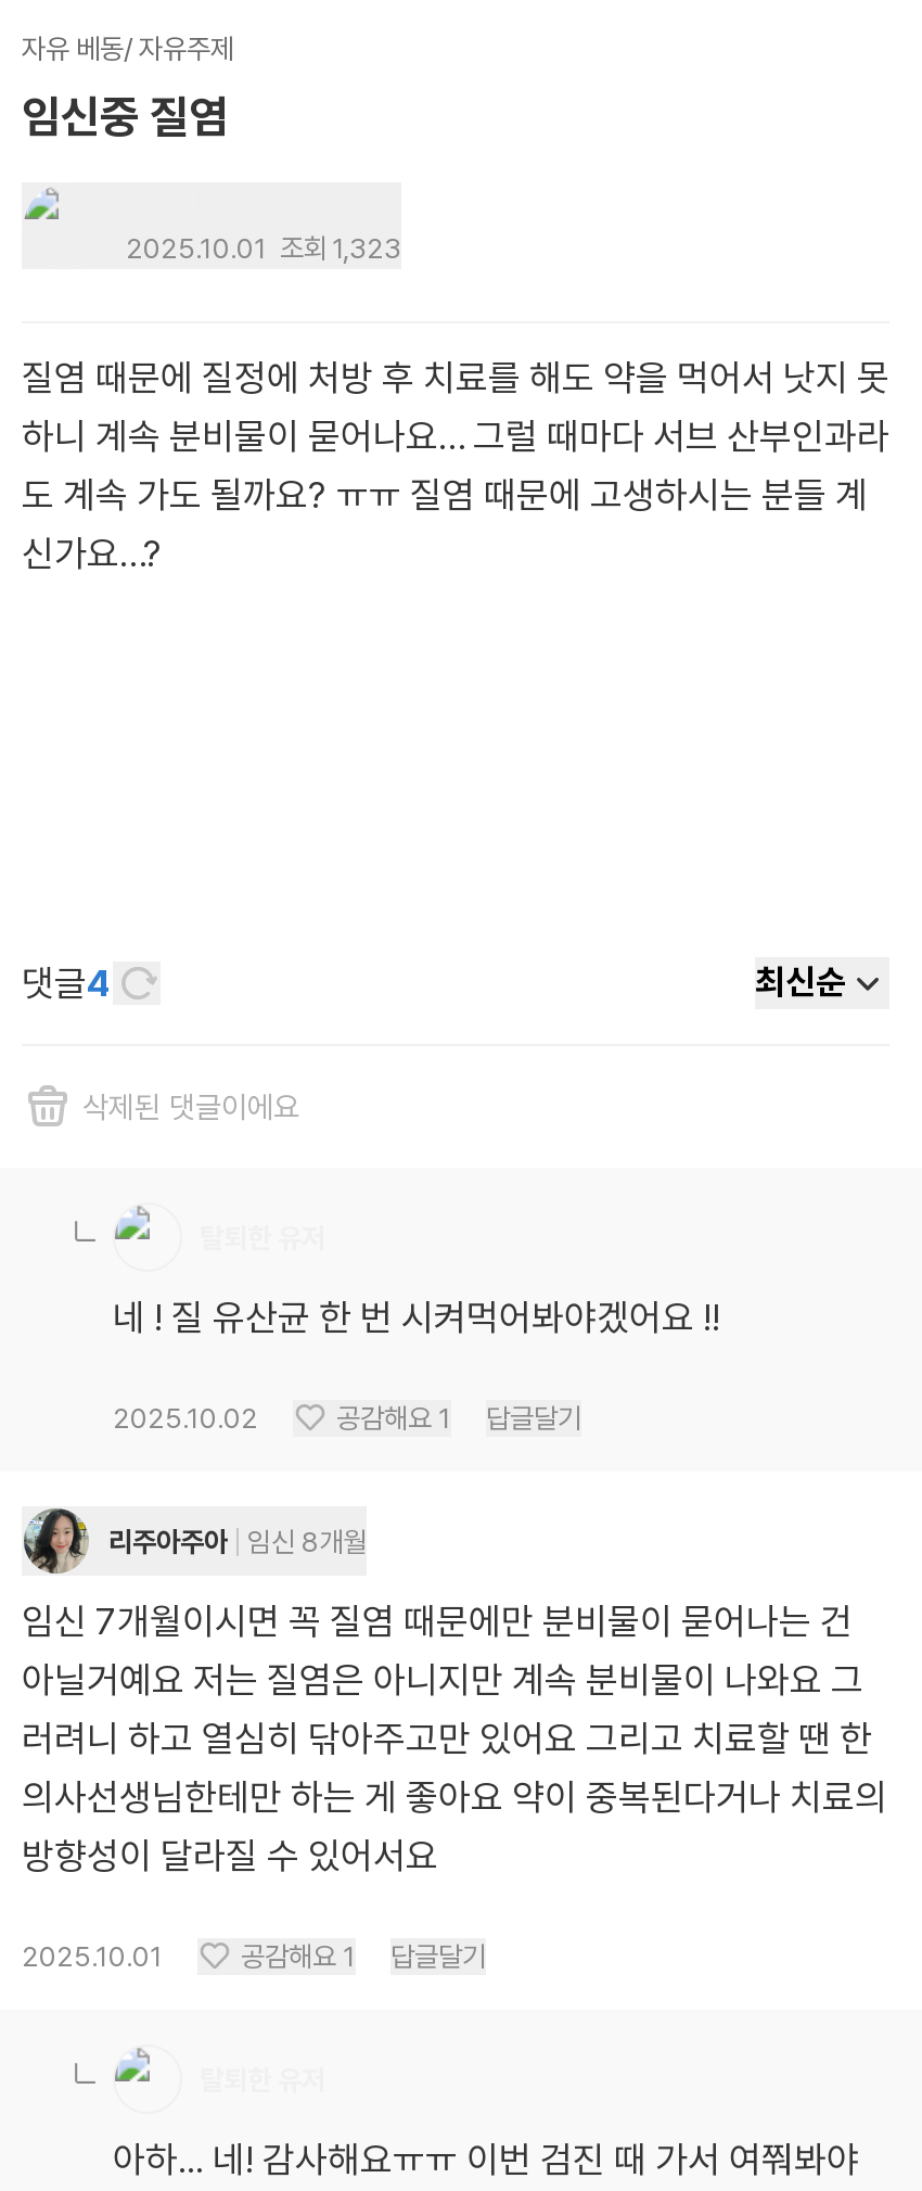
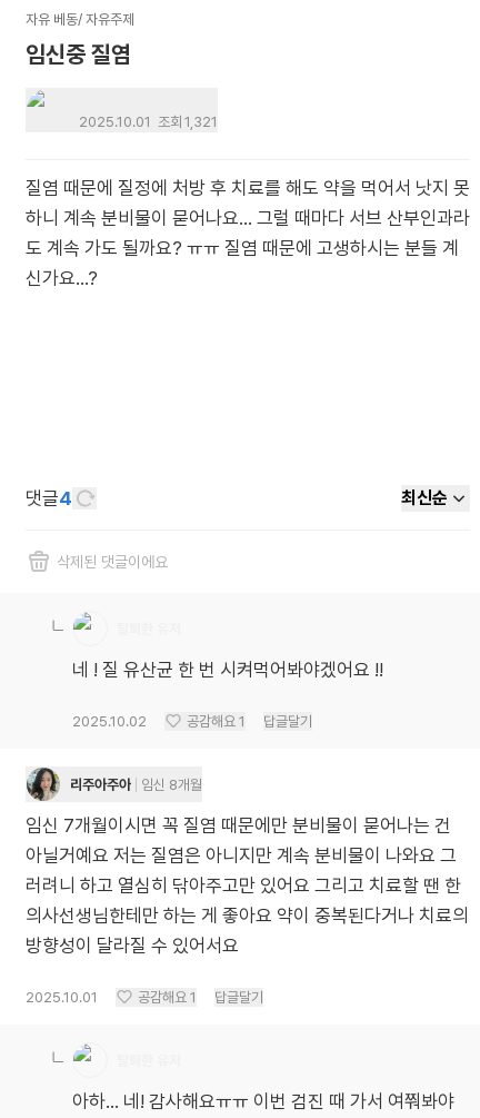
- 2025.10.01 조회 1,323
+ 2025.10.01 조회 1,321
